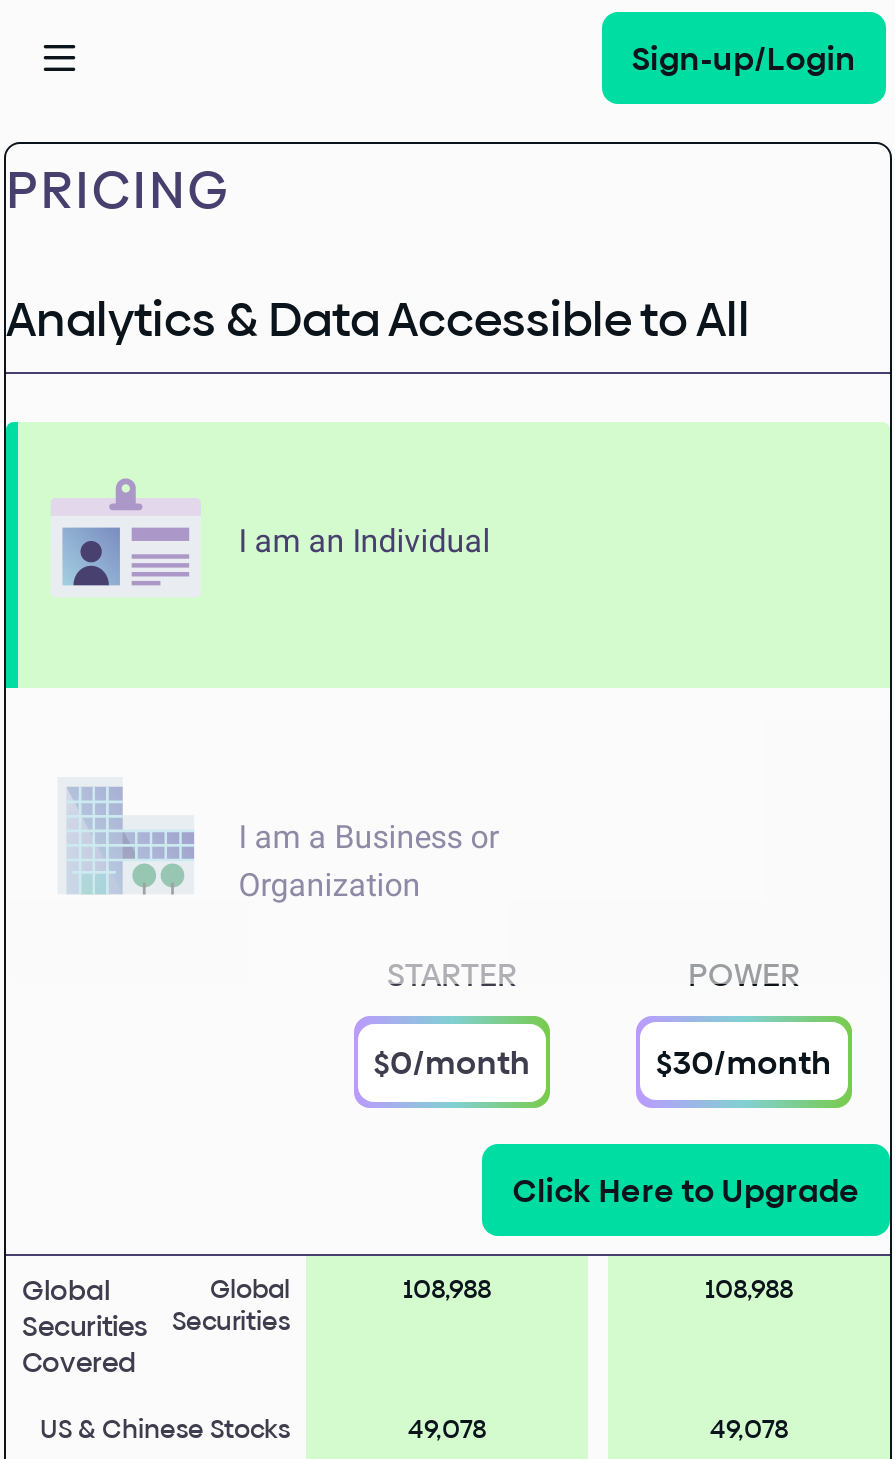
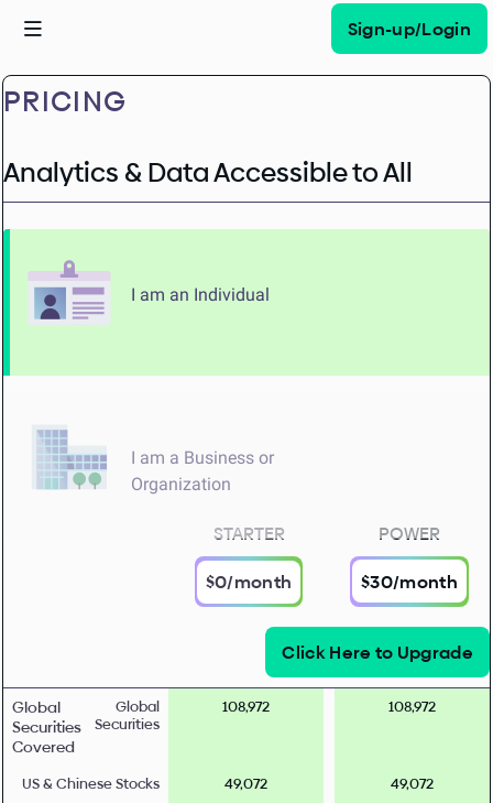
- 108,988
+ 108,972

- 108,988
+ 108,972

- 49,078
+ 49,072

- 49,078
+ 49,072
